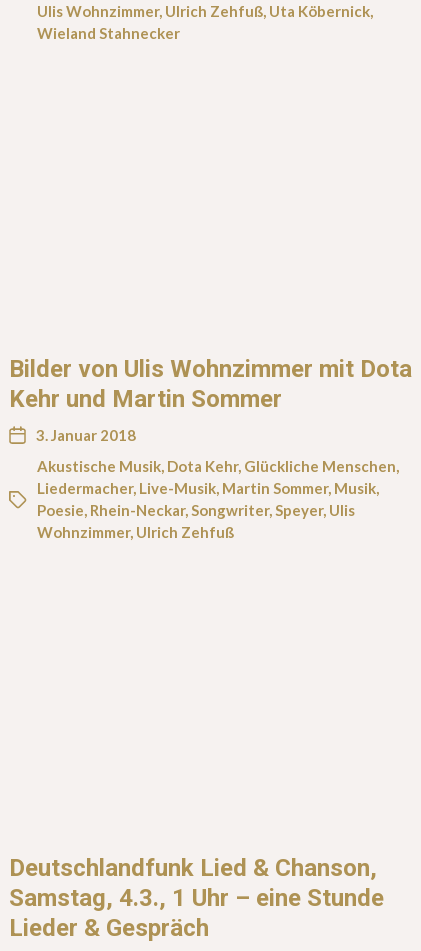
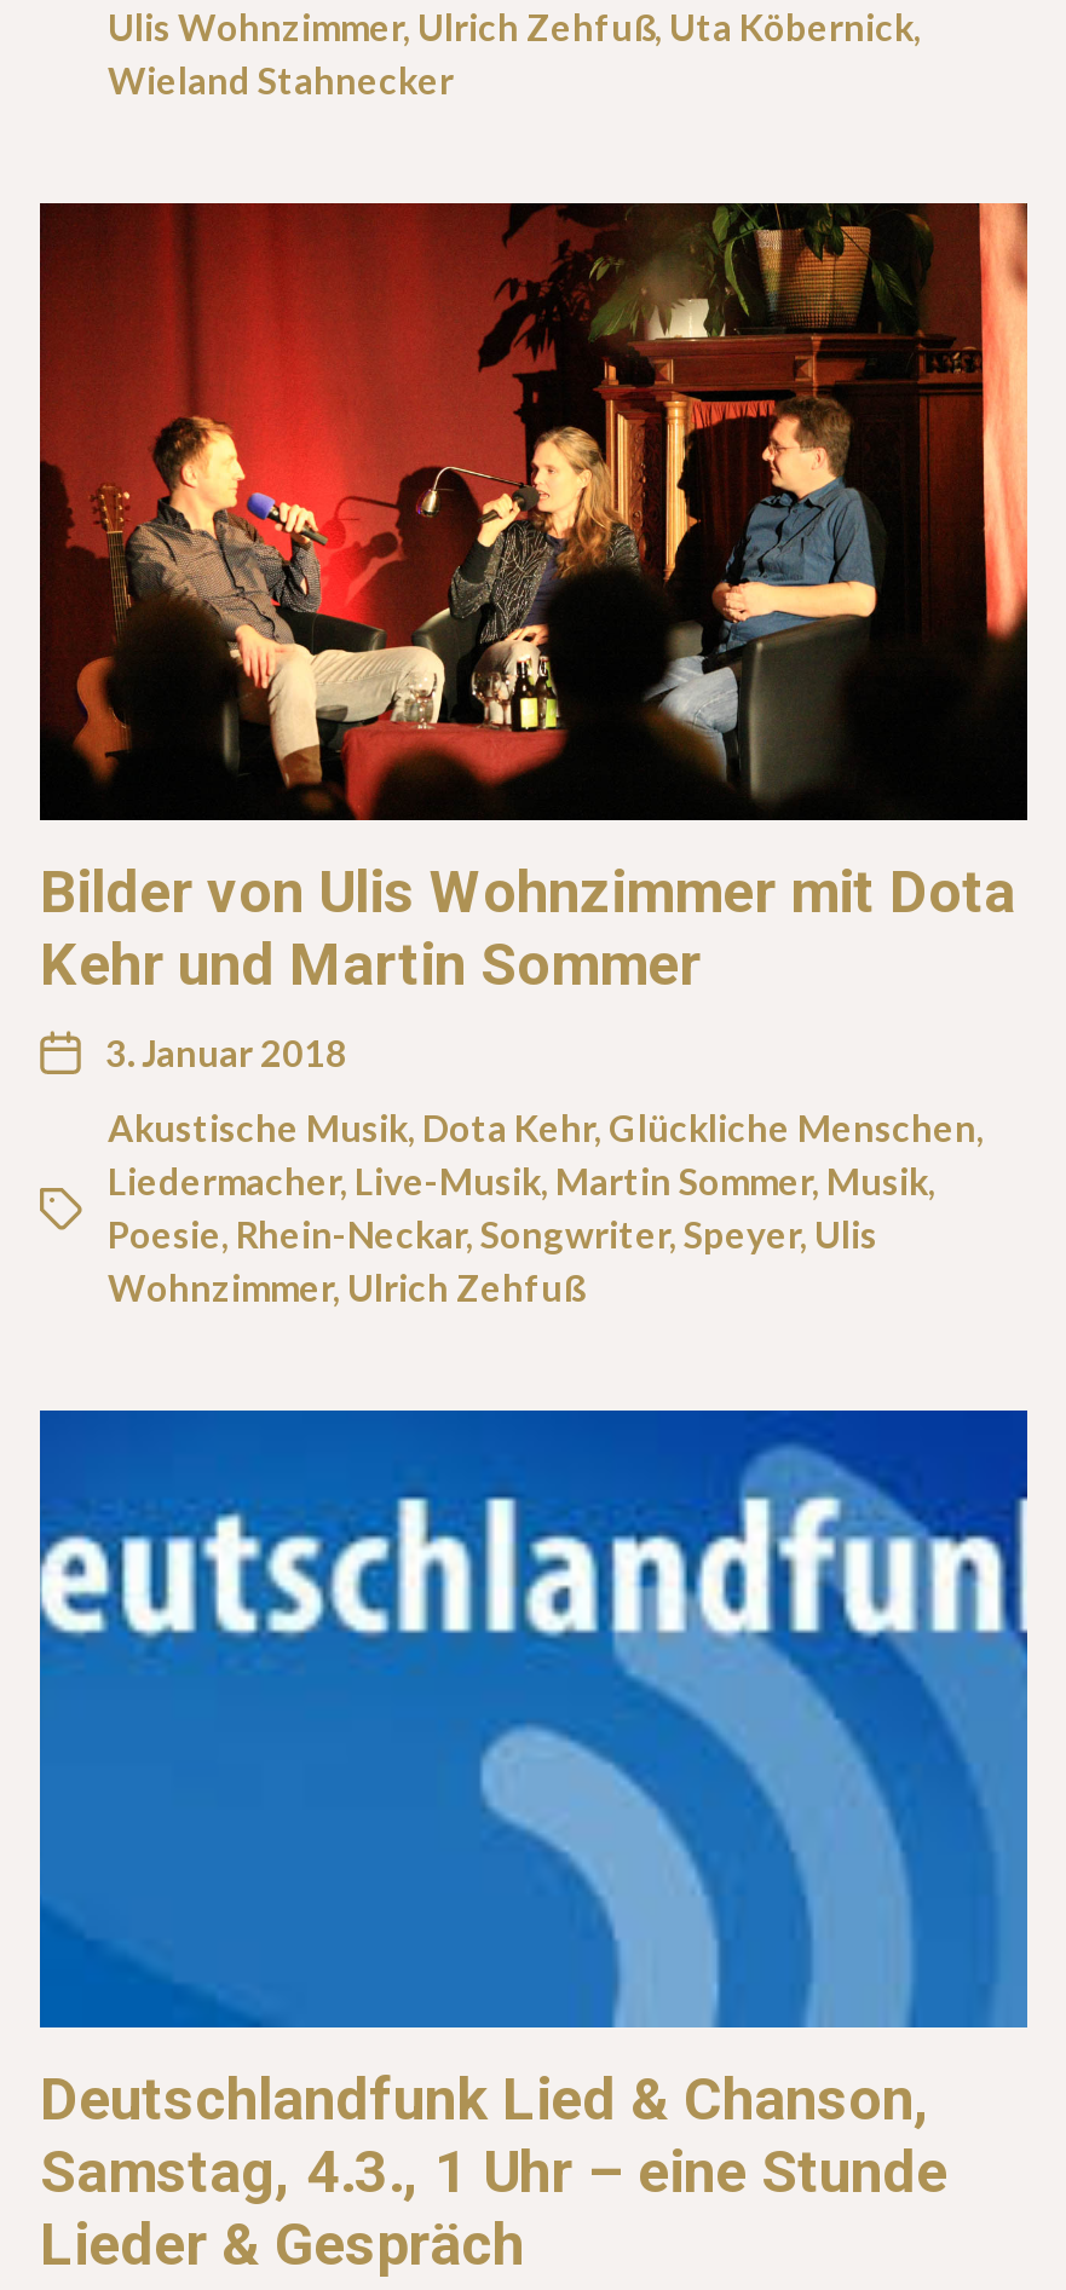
+ [image]

+ [image]
